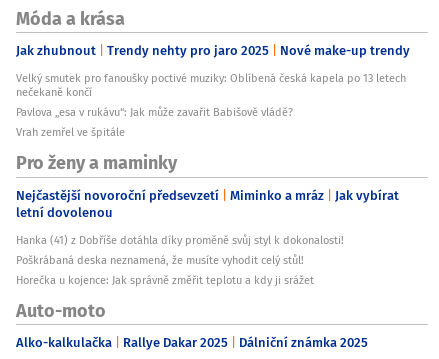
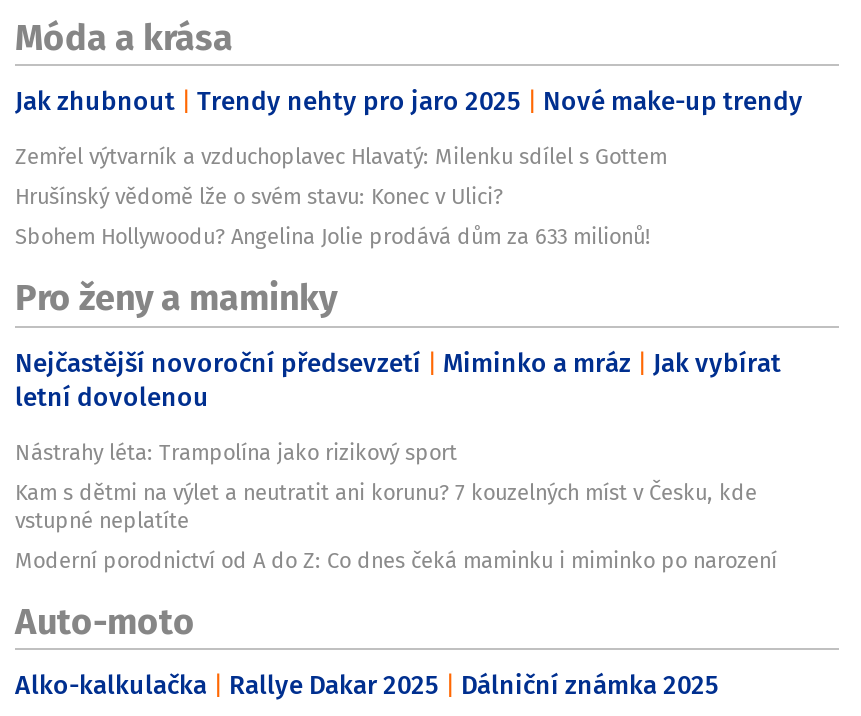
- Velký smutek pro fanoušky poctivé muziky: Oblíbená česká kapela po 13 letech
- nečekaně končí
- Pavlova „esa v rukávu“: Jak může zavařit Babišově vládě?
- Vrah zemřel ve špitále
+ Zemřel výtvarník a vzduchoplavec Hlavatý: Milenku sdílel s Gottem
+ Hrušínský vědomě lže o svém stavu: Konec v Ulici?
+ Sbohem Hollywoodu? Angelina Jolie prodává dům za 633 milionů!

- Hanka (41) z Dobříše dotáhla díky proměně svůj styl k dokonalosti!
- Poškrábaná deska neznamená, že musíte vyhodit celý stůl!
- Horečka u kojence: Jak správně změřit teplotu a kdy ji srážet
+ Nástrahy léta: Trampolína jako rizikový sport
+ Kam s dětmi na výlet a neutratit ani korunu? 7 kouzelných míst v Česku, kde
+ vstupné neplatíte
+ Moderní porodnictví od A do Z: Co dnes čeká maminku i miminko po narození
